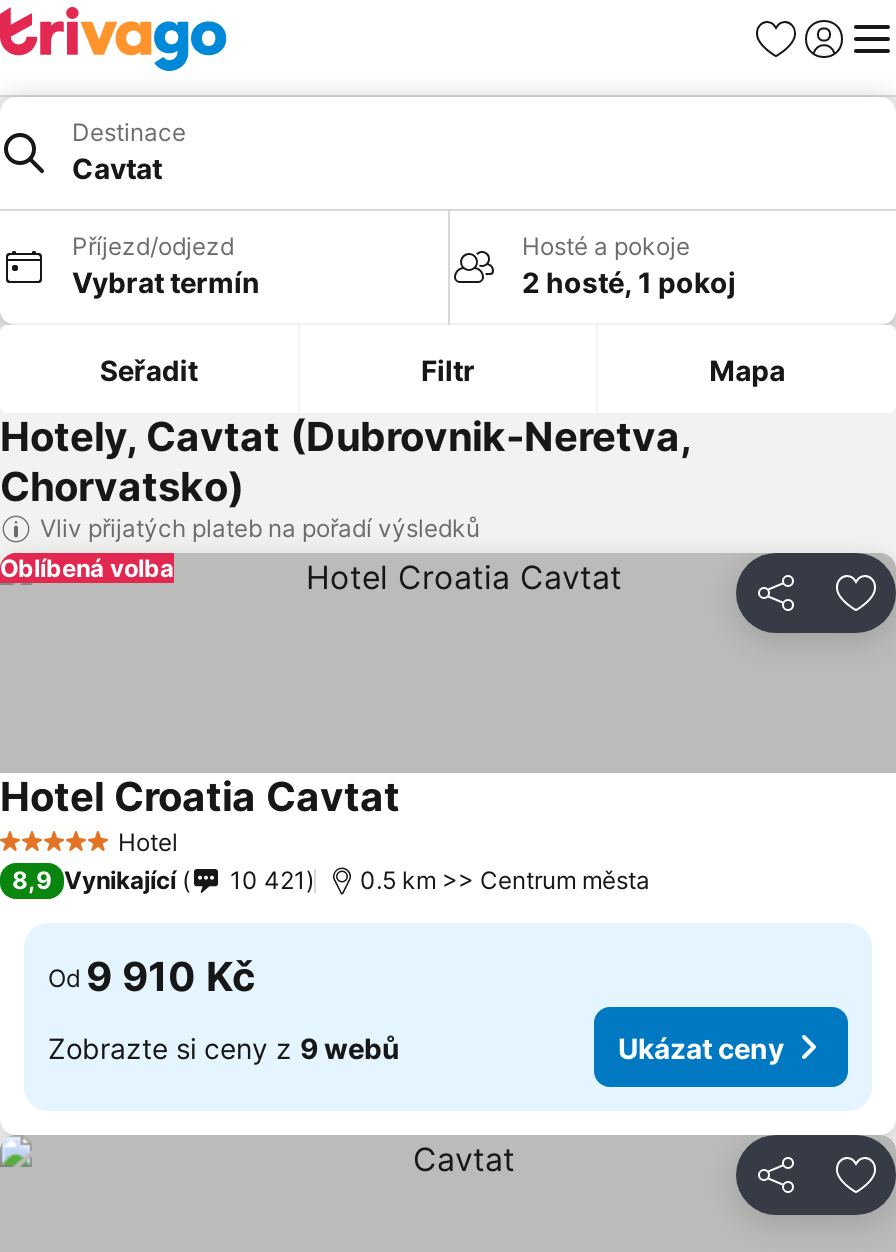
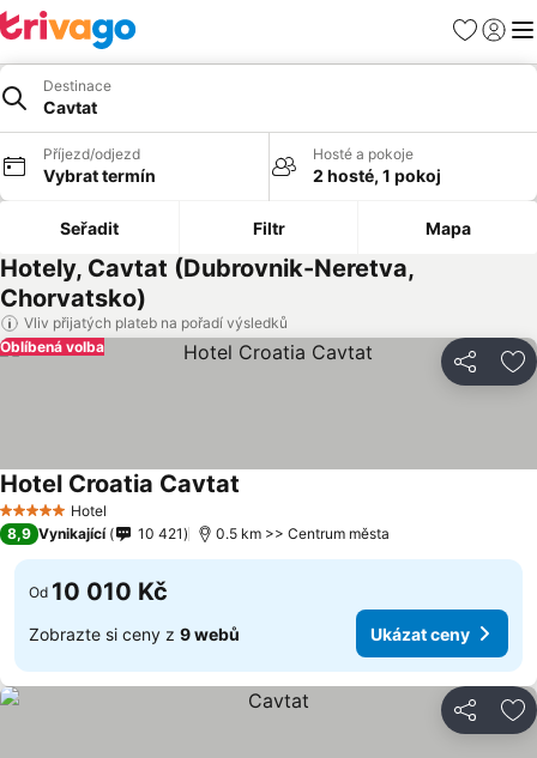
- Od 9 910 Kč
+ Od 10 010 Kč
